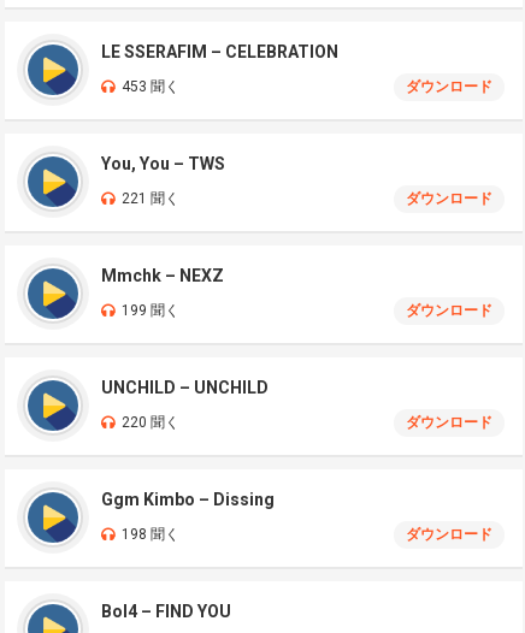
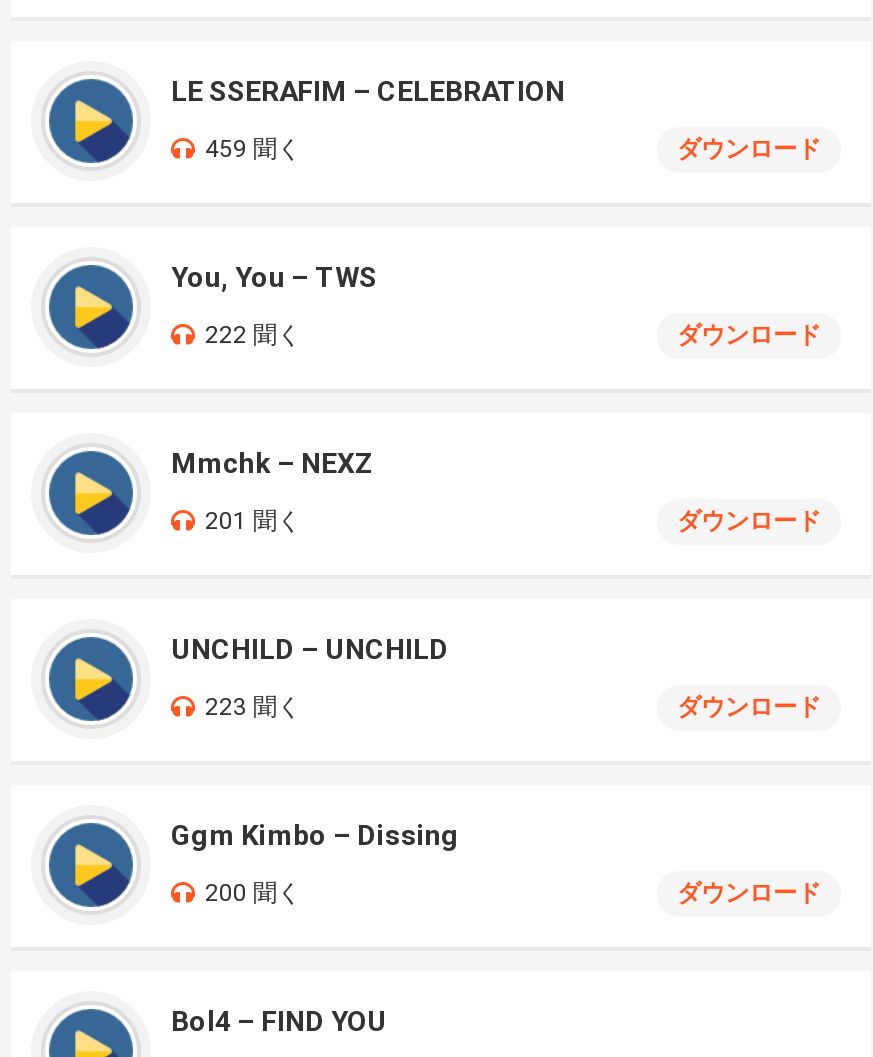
- 453 聞く
+ 459 聞く

- 221 聞く
+ 222 聞く

- 199 聞く
+ 201 聞く

- 220 聞く
+ 223 聞く

- 198 聞く
+ 200 聞く
